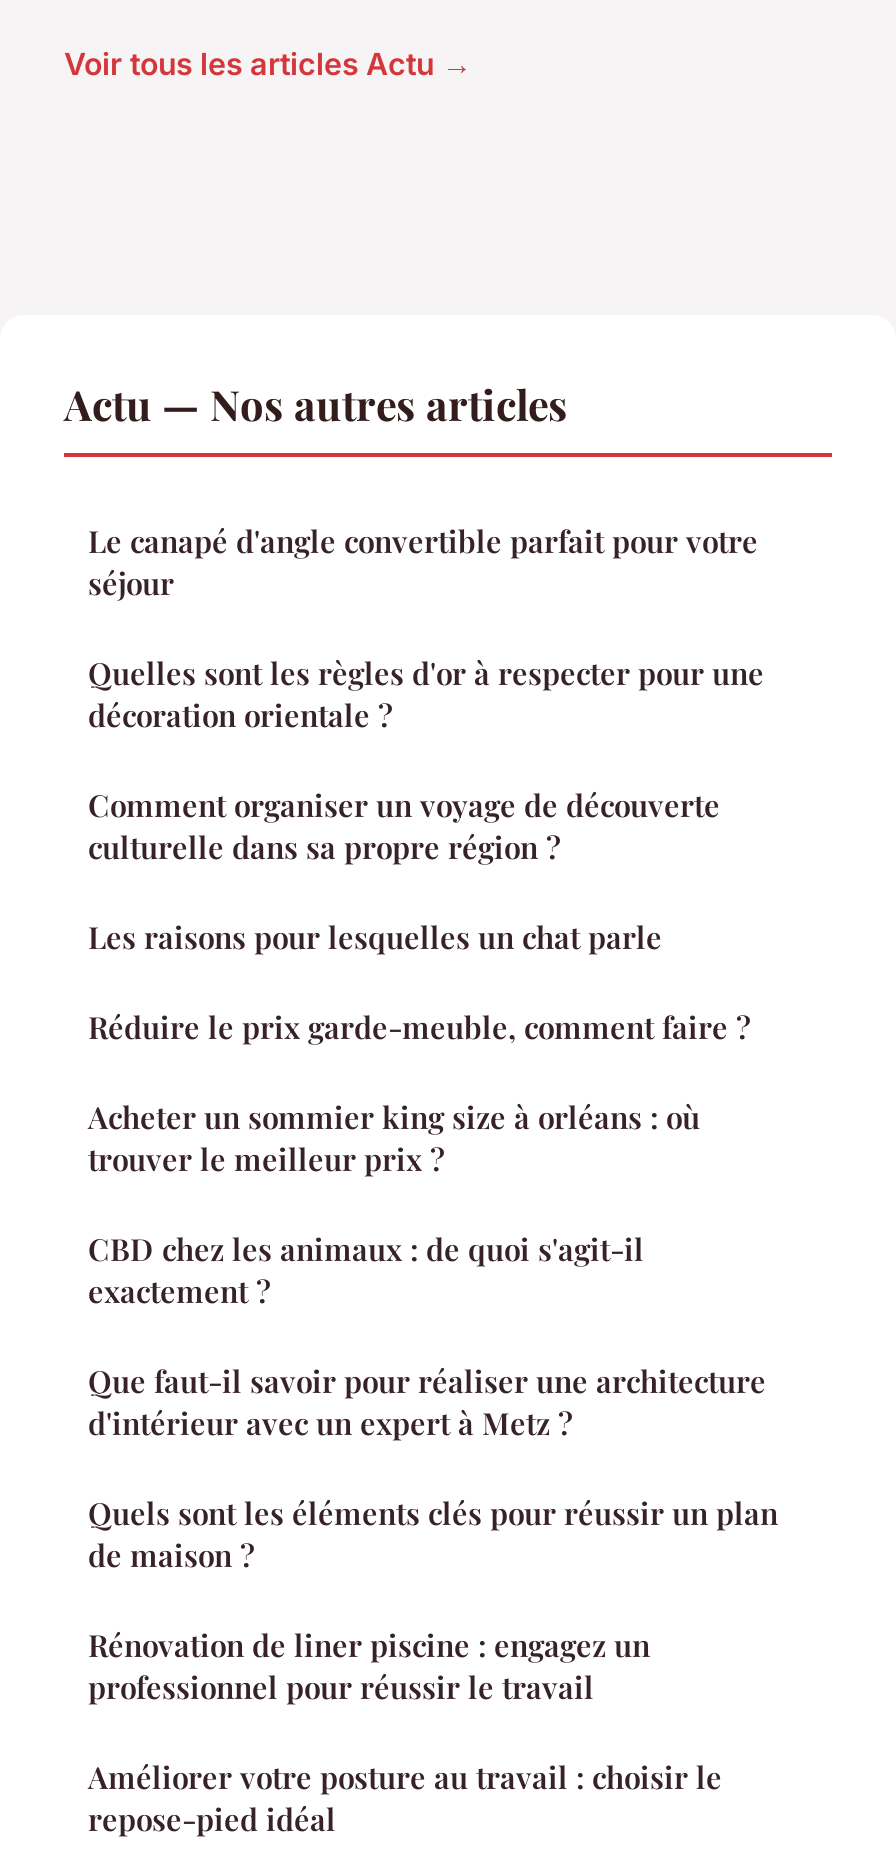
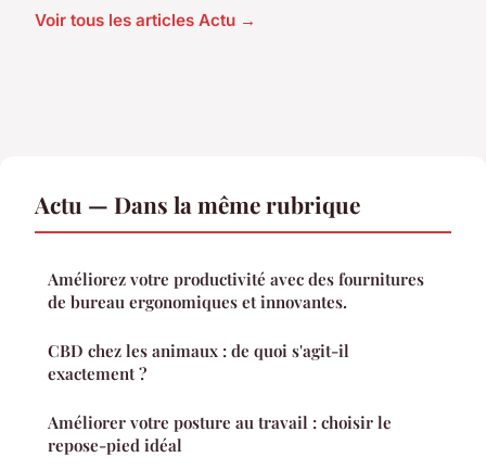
- Actu — Nos autres articles
- Le canapé d'angle convertible parfait pour votre
- séjour
- Quelles sont les règles d'or à respecter pour une
- décoration orientale ?
- Comment organiser un voyage de découverte
- culturelle dans sa propre région ?
- Les raisons pour lesquelles un chat parle
- Réduire le prix garde-meuble, comment faire ?
- Acheter un sommier king size à orléans : où
- trouver le meilleur prix ?
+ Actu — Dans la même rubrique
+ Améliorez votre productivité avec des fournitures
+ de bureau ergonomiques et innovantes.

- Que faut-il savoir pour réaliser une architecture
- d'intérieur avec un expert à Metz ?
- Quels sont les éléments clés pour réussir un plan
- de maison ?
- Rénovation de liner piscine : engagez un
- professionnel pour réussir le travail
